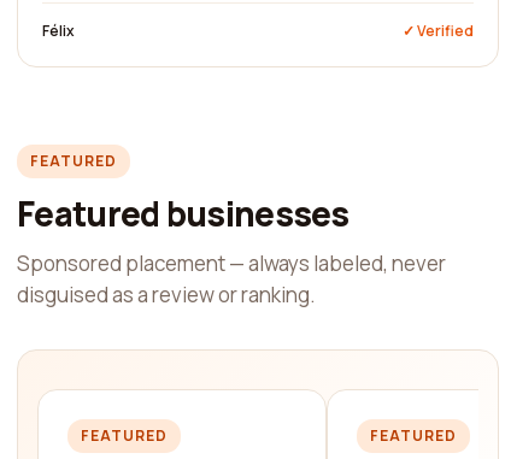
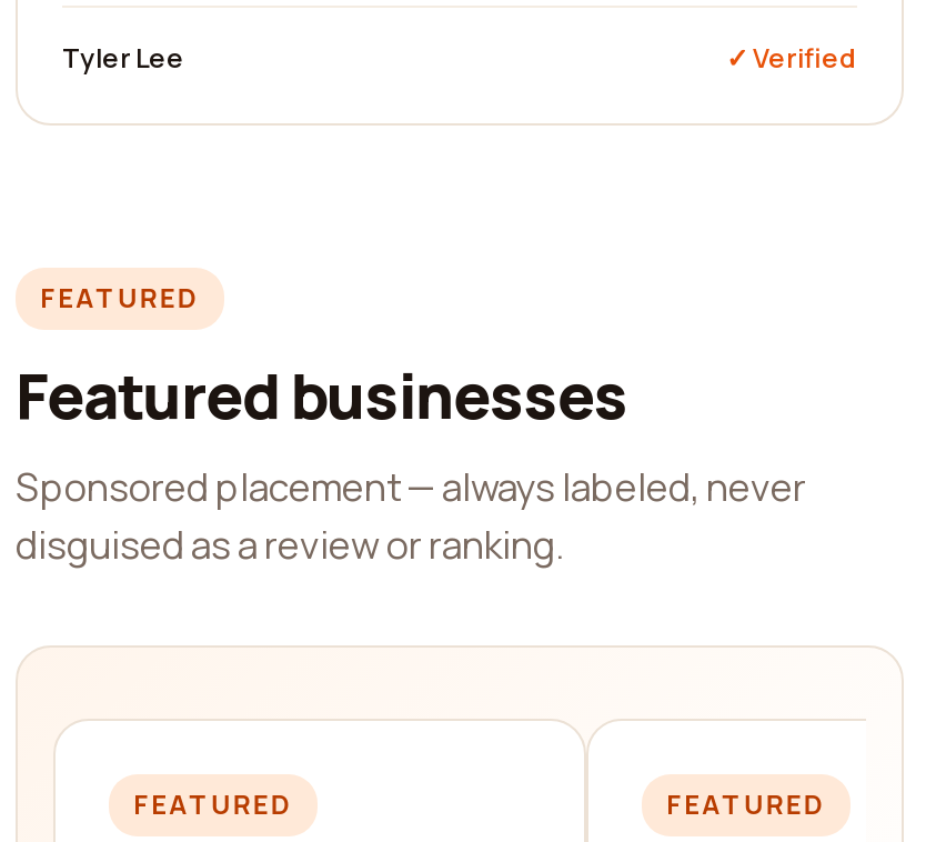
- Félix
+ Tyler Lee
